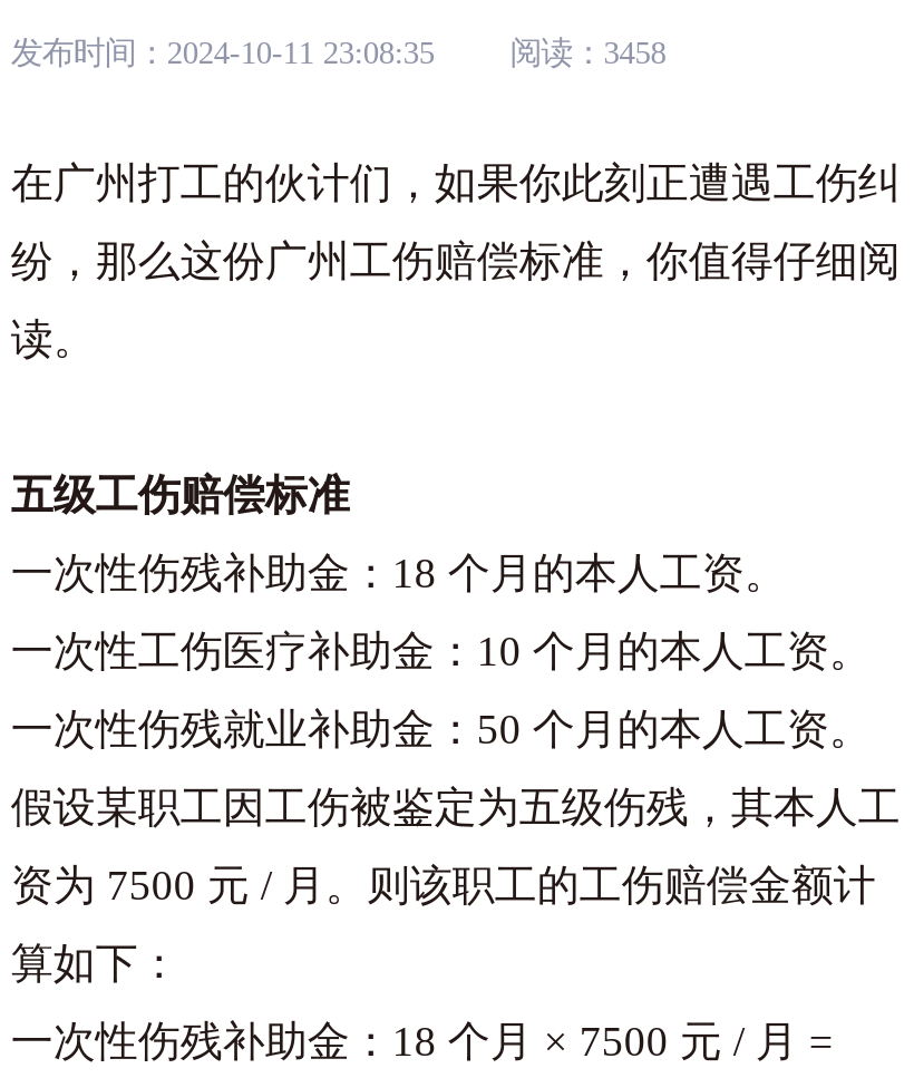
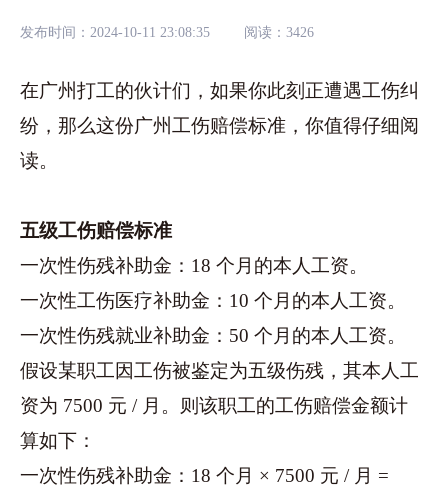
- 阅读：3458
+ 阅读：3426
